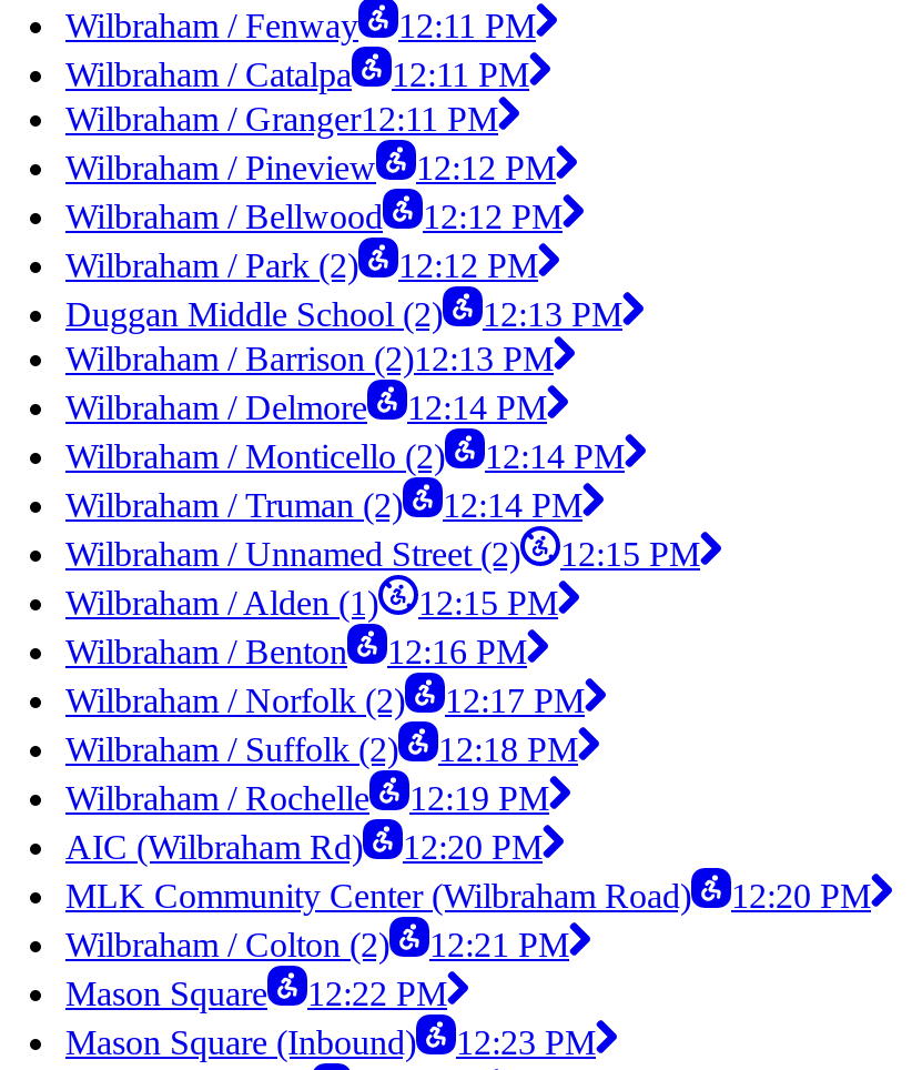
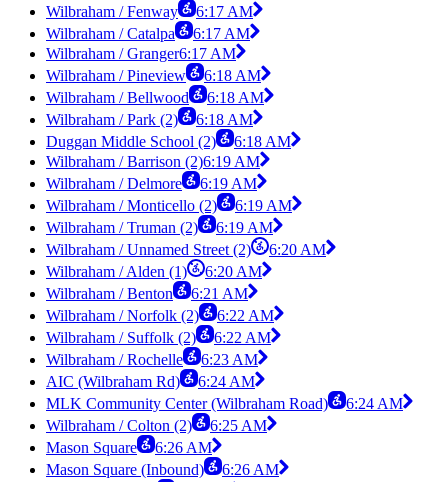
- Wilbraham / Fenway 12:11 PM
+ Wilbraham / Fenway 6:17 AM

- 12:11 PM
- Wilbraham / Granger12:11 PM
+ 6:17 AM
+ Wilbraham / Granger6:17 AM

- Wilbraham / Pineview 12:12 PM
+ Wilbraham / Pineview 6:18 AM

- Wilbraham / Bellwood 12:12 PM
+ Wilbraham / Bellwood 6:18 AM

- Wilbraham / Park (2) 12:12 PM
+ Wilbraham / Park (2) 6:18 AM

- 12:13 PM
- Wilbraham / Barrison (2)12:13 PM
+ 6:18 AM
+ Wilbraham / Barrison (2)6:19 AM

- Wilbraham / Delmore 12:14 PM
+ Wilbraham / Delmore 6:19 AM

- Wilbraham / Monticello (2) 12:14 PM
+ Wilbraham / Monticello (2) 6:19 AM

- Wilbraham / Truman (2) 12:14 PM
+ Wilbraham / Truman (2) 6:19 AM

- Wilbraham / Unnamed Street (2) 12:15 PM
+ Wilbraham / Unnamed Street (2) 6:20 AM

- Wilbraham / Alden (1) 12:15 PM
+ Wilbraham / Alden (1) 6:20 AM

- Wilbraham / Benton 12:16 PM
+ Wilbraham / Benton 6:21 AM

- Wilbraham / Norfolk (2) 12:17 PM
+ Wilbraham / Norfolk (2) 6:22 AM

- Wilbraham / Suffolk (2) 12:18 PM
+ Wilbraham / Suffolk (2) 6:22 AM

- Wilbraham / Rochelle 12:19 PM
+ Wilbraham / Rochelle 6:23 AM

- AIC (Wilbraham Rd) 12:20 PM
+ AIC (Wilbraham Rd) 6:24 AM

- MLK Community Center (Wilbraham Road) 12:20 PM
+ MLK Community Center (Wilbraham Road) 6:24 AM

- Wilbraham / Colton (2) 12:21 PM
+ Wilbraham / Colton (2) 6:25 AM

- Mason Square 12:22 PM
+ Mason Square 6:26 AM

- Mason Square (Inbound) 12:23 PM
+ Mason Square (Inbound) 6:26 AM
